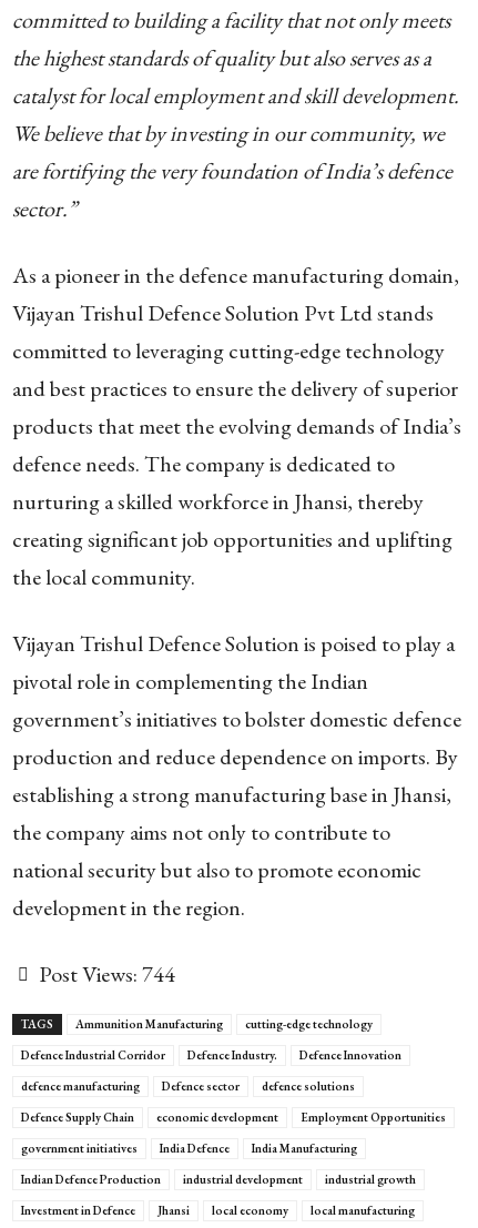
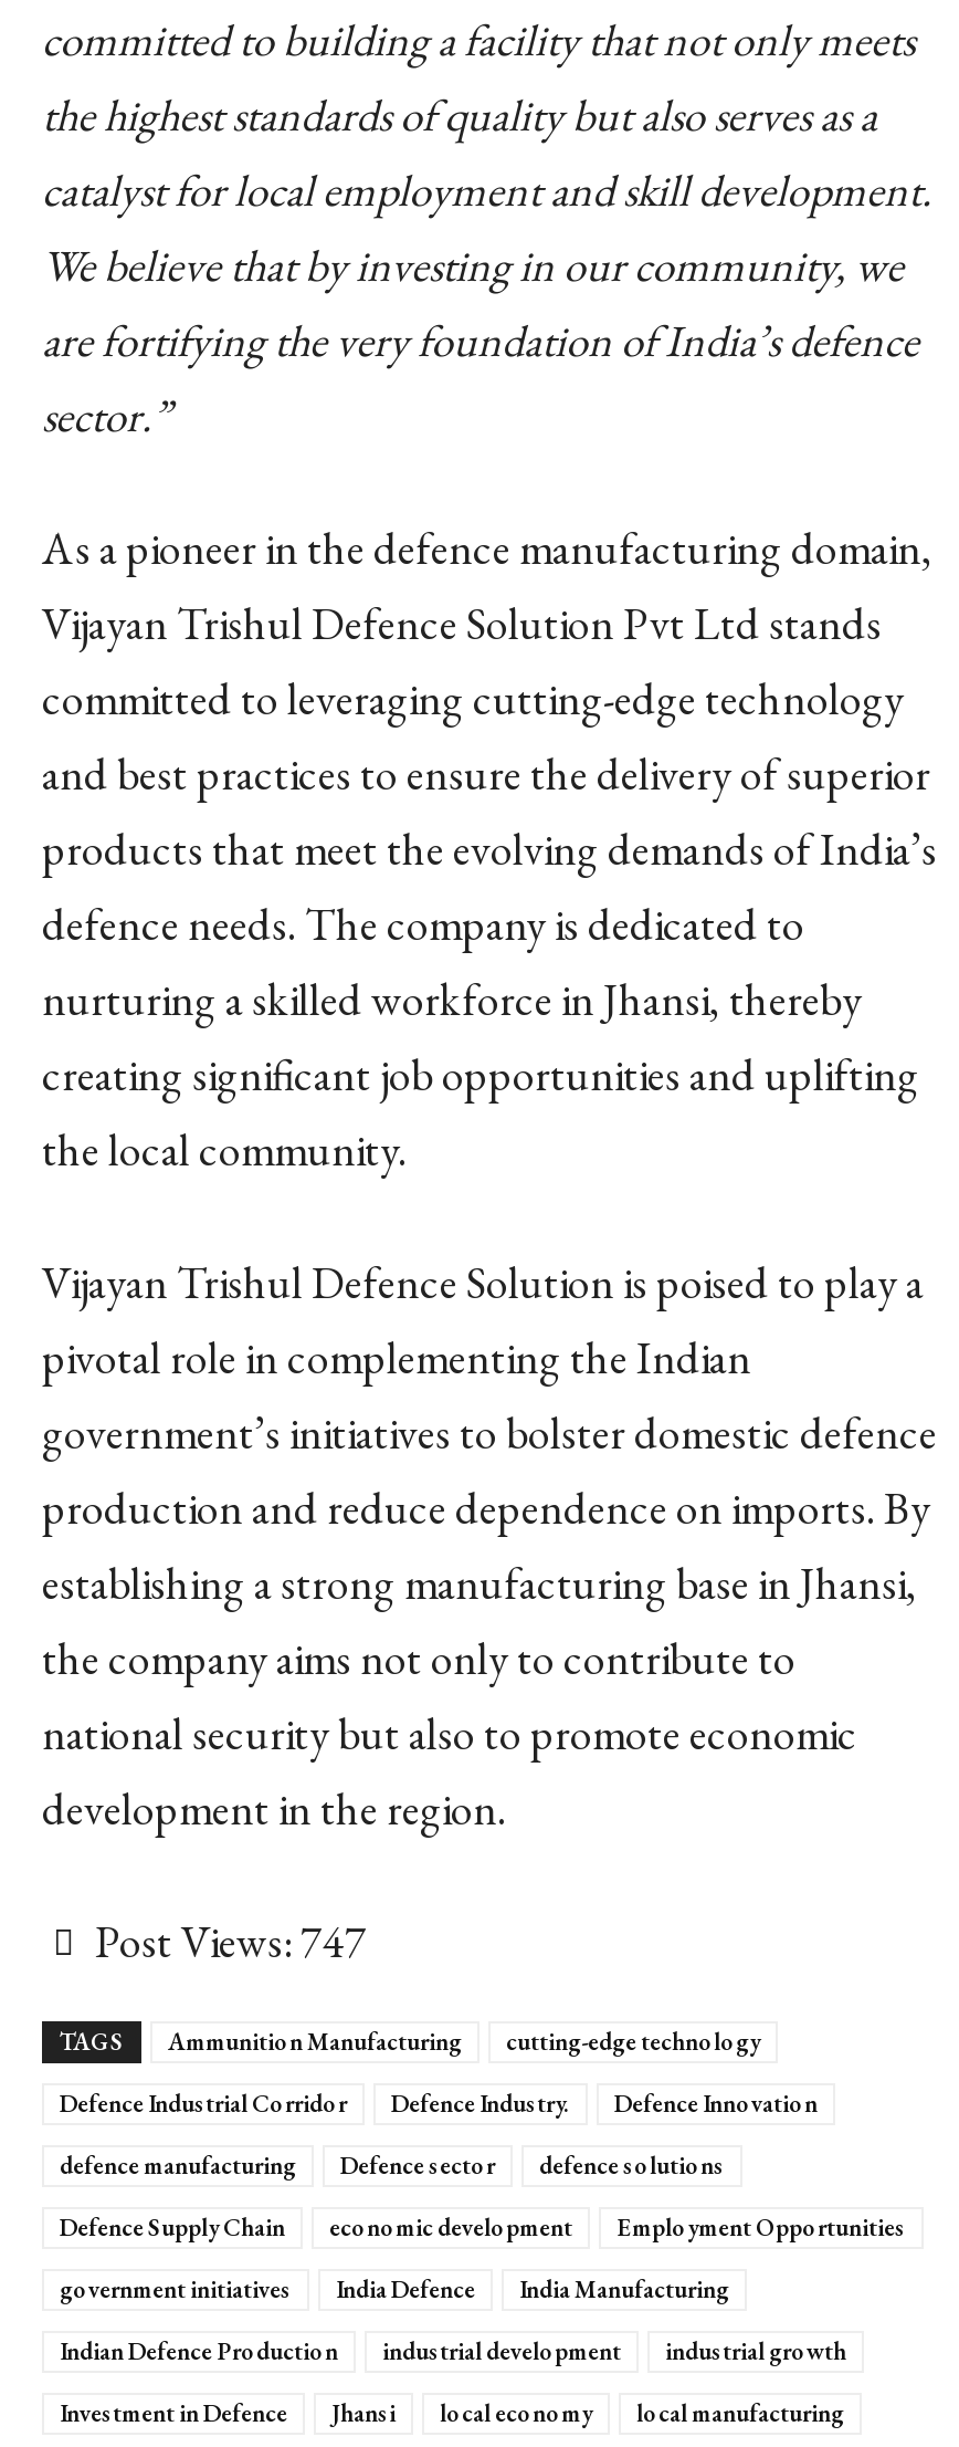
- Post Views: 744
+ Post Views: 747
